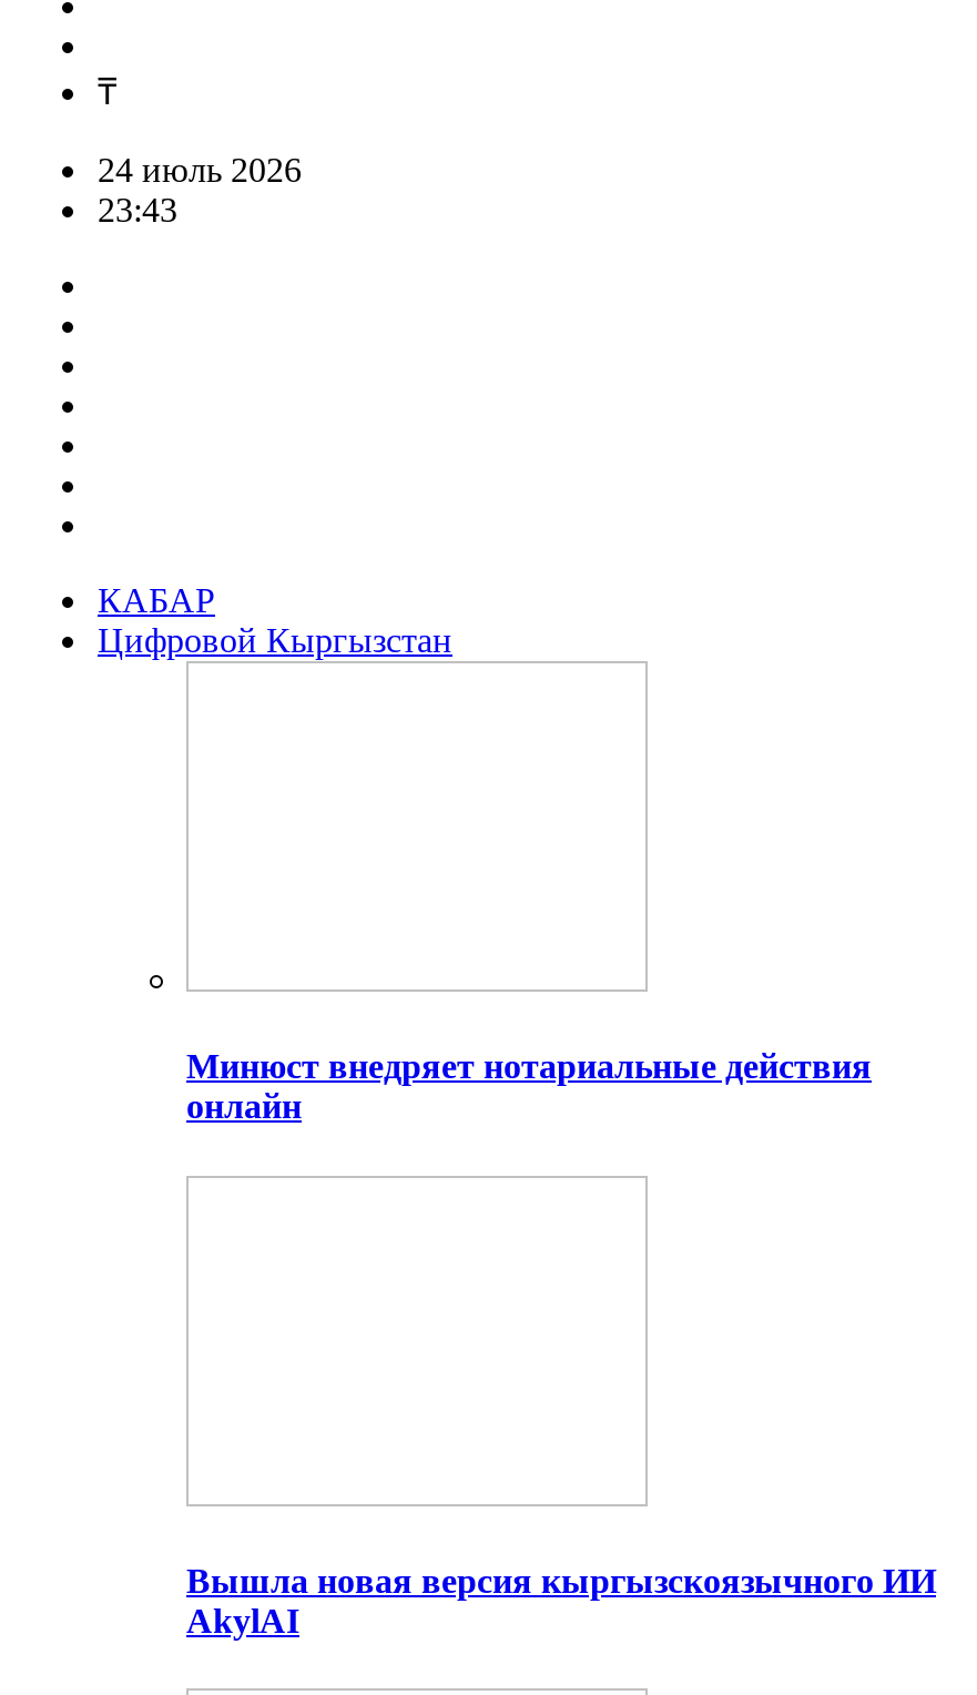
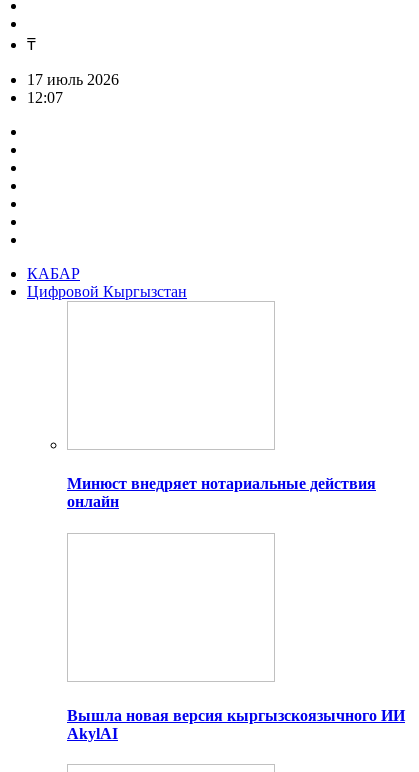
- 24 июль 2026
+ 17 июль 2026

- 23:43
+ 12:07
